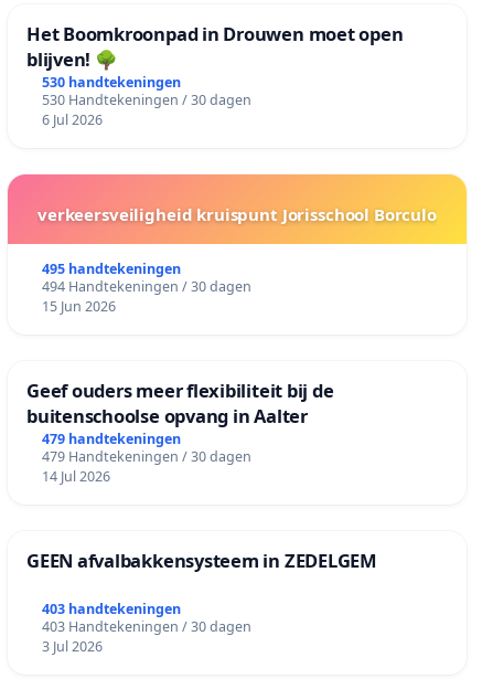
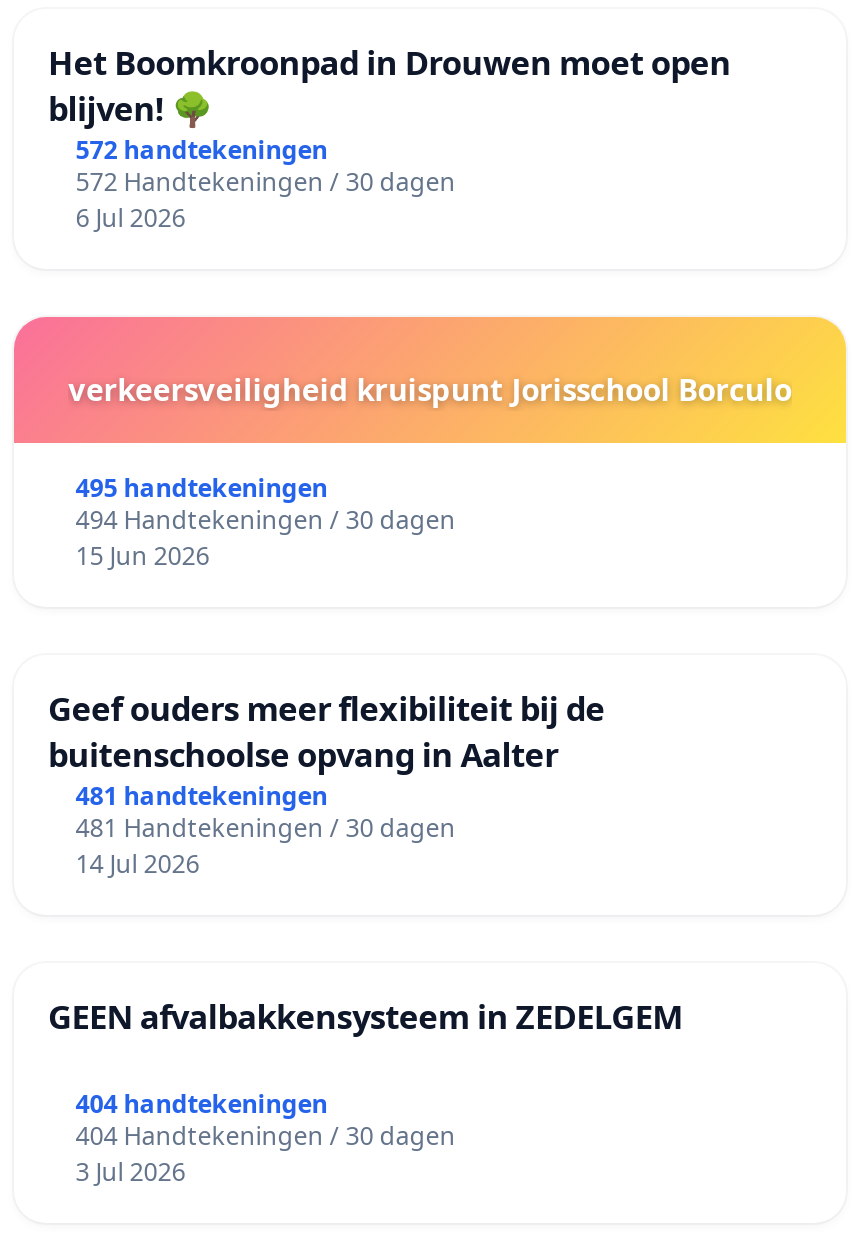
- 530 handtekeningen
+ 572 handtekeningen

- 530 Handtekeningen / 30 dagen
+ 572 Handtekeningen / 30 dagen

- 479 handtekeningen
+ 481 handtekeningen

- 479 Handtekeningen / 30 dagen
+ 481 Handtekeningen / 30 dagen

- 403 handtekeningen
+ 404 handtekeningen

- 403 Handtekeningen / 30 dagen
+ 404 Handtekeningen / 30 dagen
